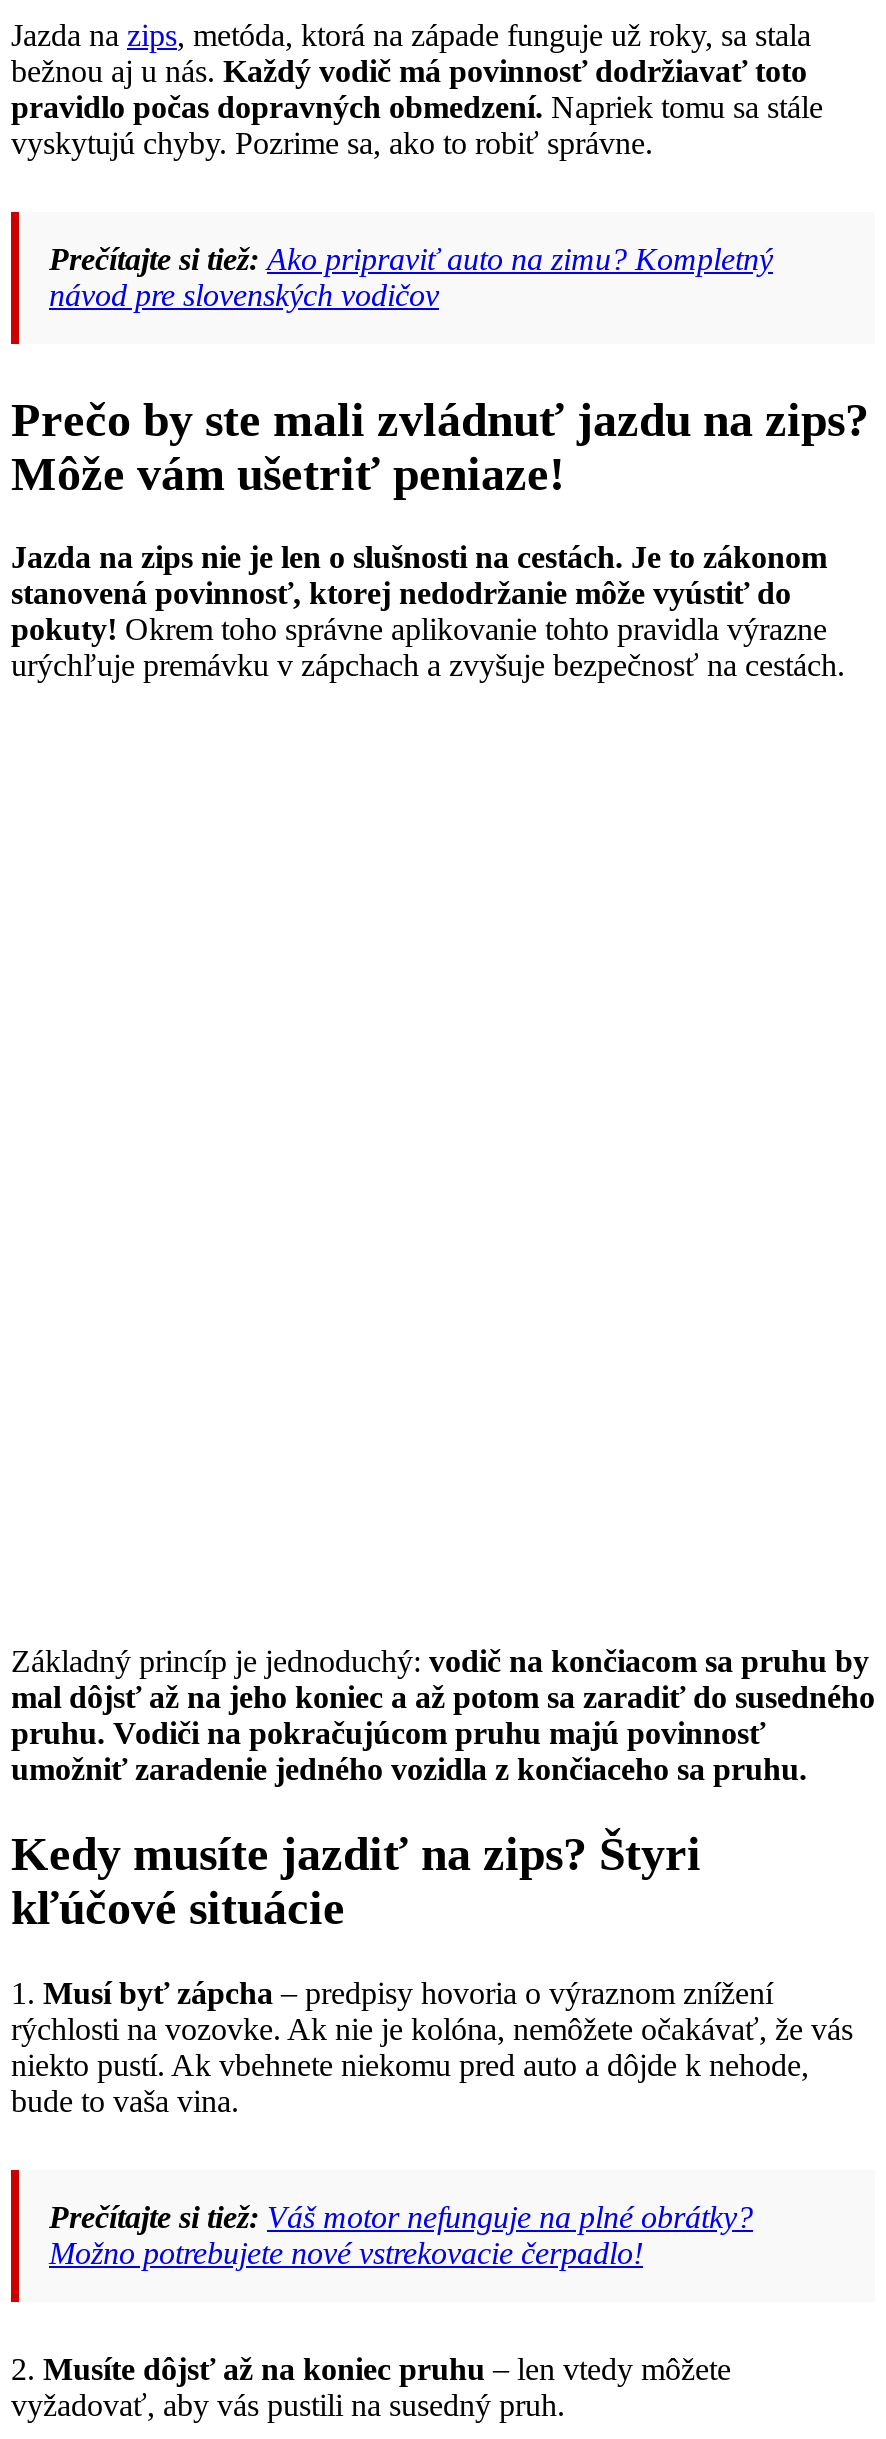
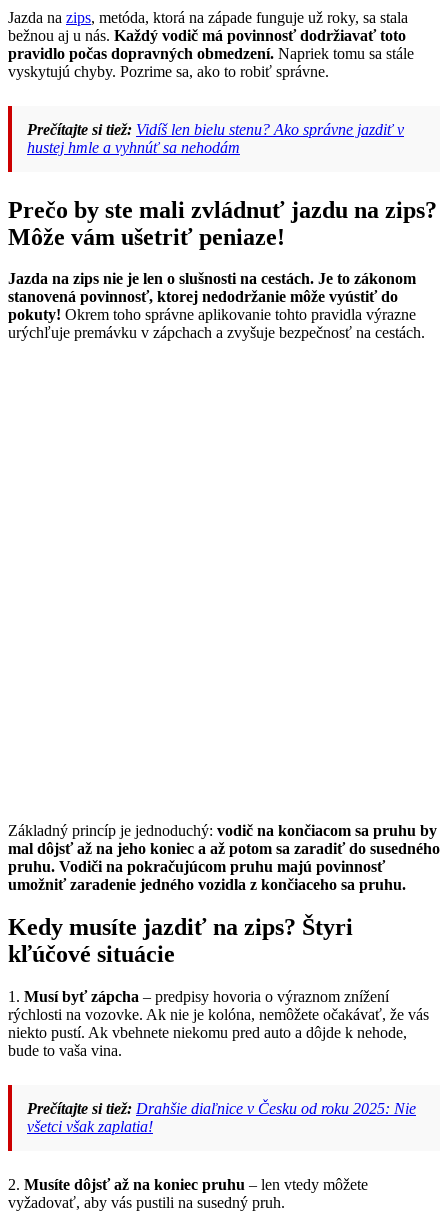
- Prečítajte si tiež: Ako pripraviť auto na zimu? Kompletný
- návod pre slovenských vodičov
+ Prečítajte si tiež: Vidíš len bielu stenu? Ako správne jazdiť v
+ hustej hmle a vyhnúť sa nehodám

- Prečítajte si tiež: Váš motor nefunguje na plné obrátky?
- Možno potrebujete nové vstrekovacie čerpadlo!
+ Prečítajte si tiež: Drahšie diaľnice v Česku od roku 2025: Nie
+ všetci však zaplatia!
